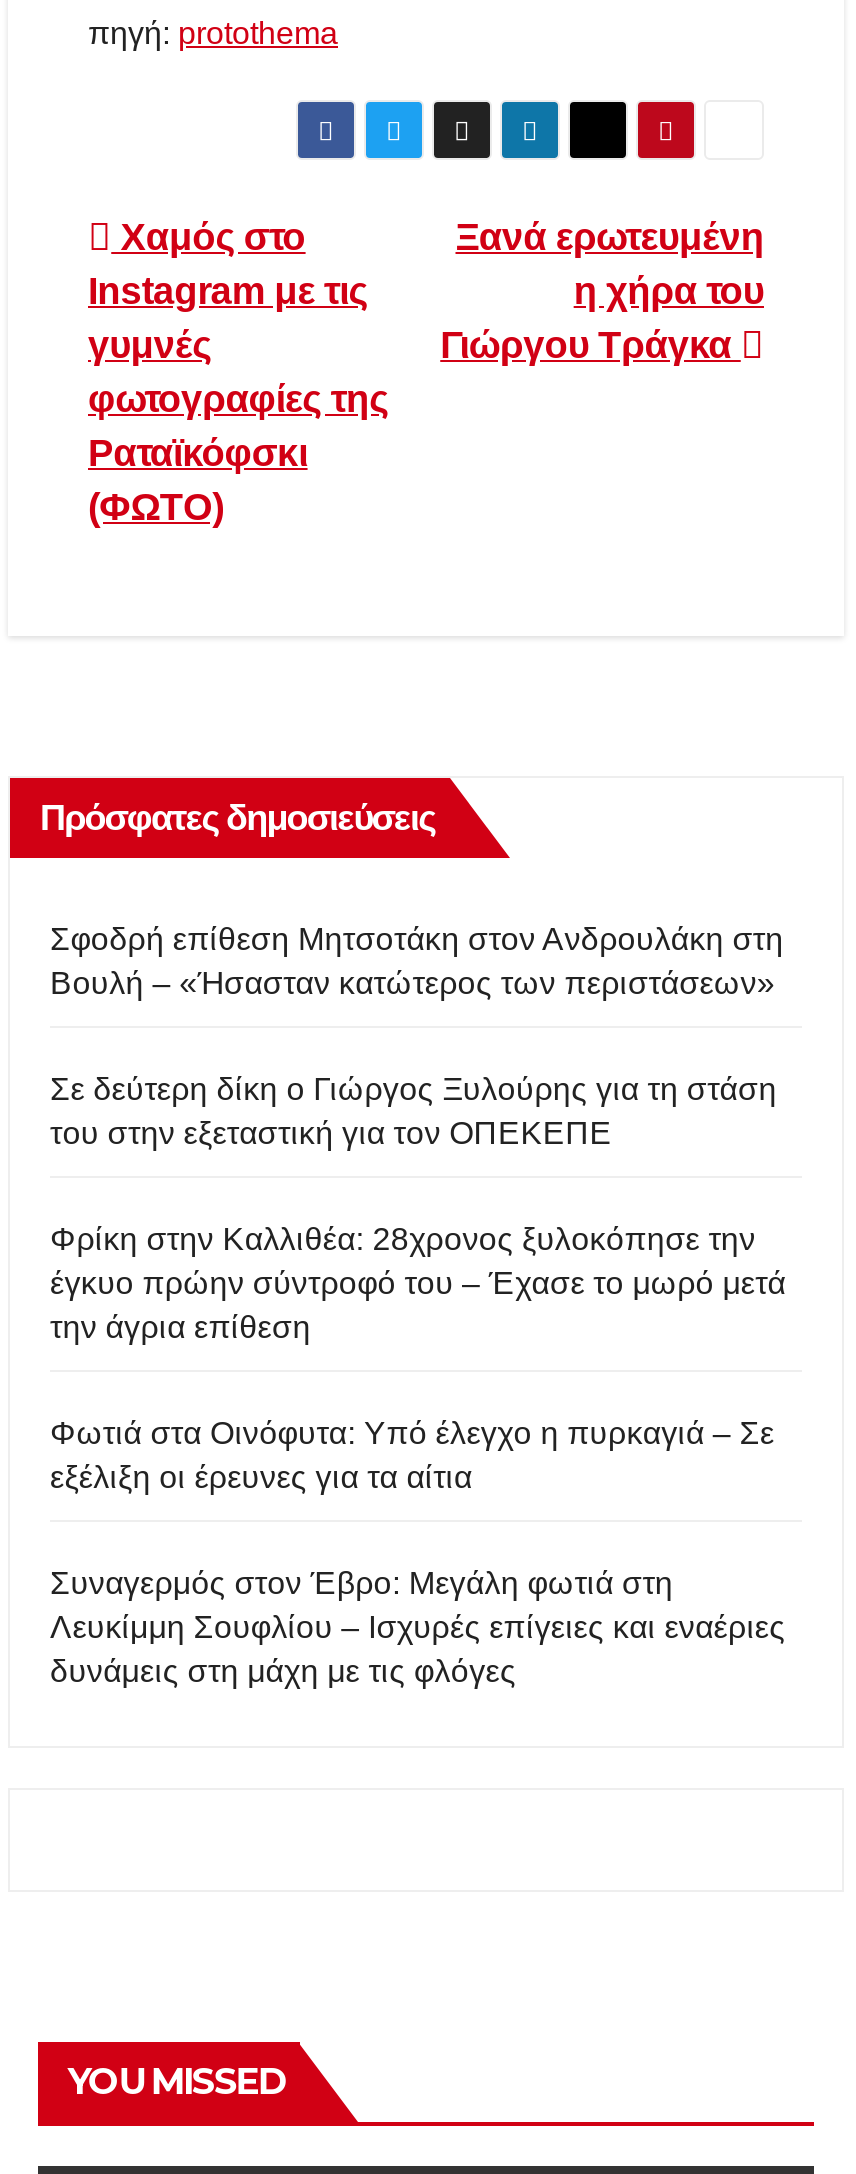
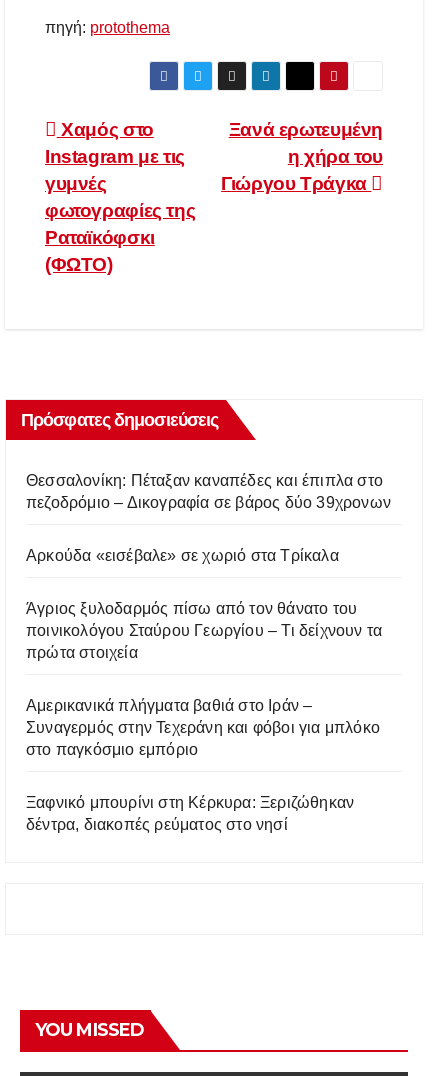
- Σφοδρή επίθεση Μητσοτάκη στον Ανδρουλάκη στη
- Βουλή – «Ήσασταν κατώτερος των περιστάσεων»
+ Θεσσαλονίκη: Πέταξαν καναπέδες και έπιπλα στο
+ πεζοδρόμιο – Δικογραφία σε βάρος δύο 39χρονων

- Σε δεύτερη δίκη ο Γιώργος Ξυλούρης για τη στάση
- του στην εξεταστική για τον ΟΠΕΚΕΠΕ
+ Αρκούδα «εισέβαλε» σε χωριό στα Τρίκαλα

- Φρίκη στην Καλλιθέα: 28χρονος ξυλοκόπησε την
- έγκυο πρώην σύντροφό του – Έχασε το μωρό μετά
- την άγρια επίθεση
+ Άγριος ξυλοδαρμός πίσω από τον θάνατο του
+ ποινικολόγου Σταύρου Γεωργίου – Τι δείχνουν τα
+ πρώτα στοιχεία

- Φωτιά στα Οινόφυτα: Υπό έλεγχο η πυρκαγιά – Σε
- εξέλιξη οι έρευνες για τα αίτια
+ Αμερικανικά πλήγματα βαθιά στο Ιράν –
+ Συναγερμός στην Τεχεράνη και φόβοι για μπλόκο
+ στο παγκόσμιο εμπόριο

- Συναγερμός στον Έβρο: Μεγάλη φωτιά στη
- Λευκίμμη Σουφλίου – Ισχυρές επίγειες και εναέριες
- δυνάμεις στη μάχη με τις φλόγες
+ Ξαφνικό μπουρίνι στη Κέρκυρα: Ξεριζώθηκαν
+ δέντρα, διακοπές ρεύματος στο νησί
